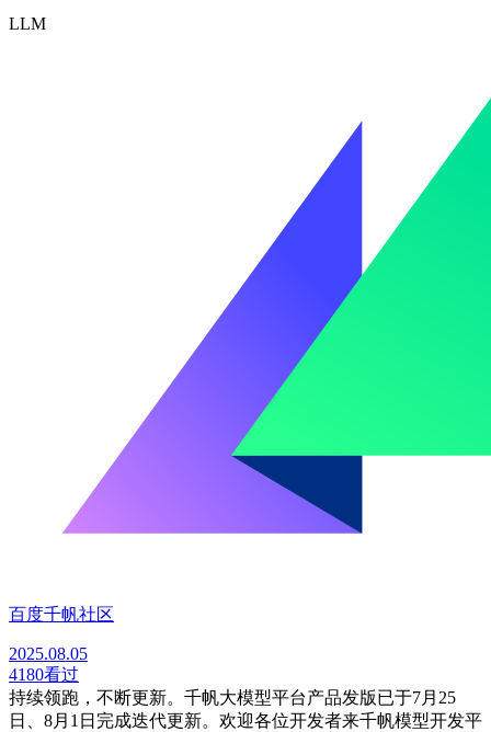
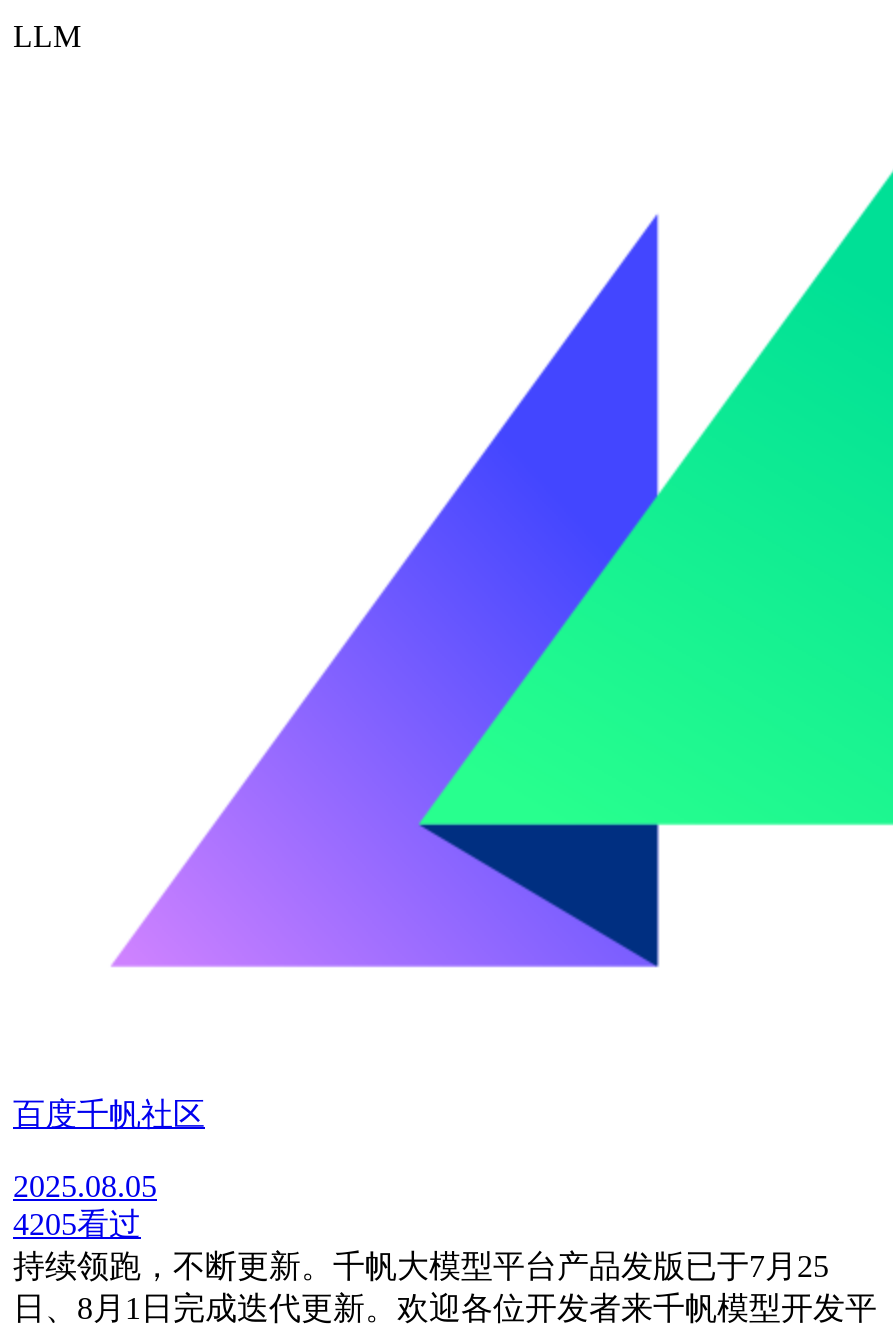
- 4180看过
+ 4205看过
